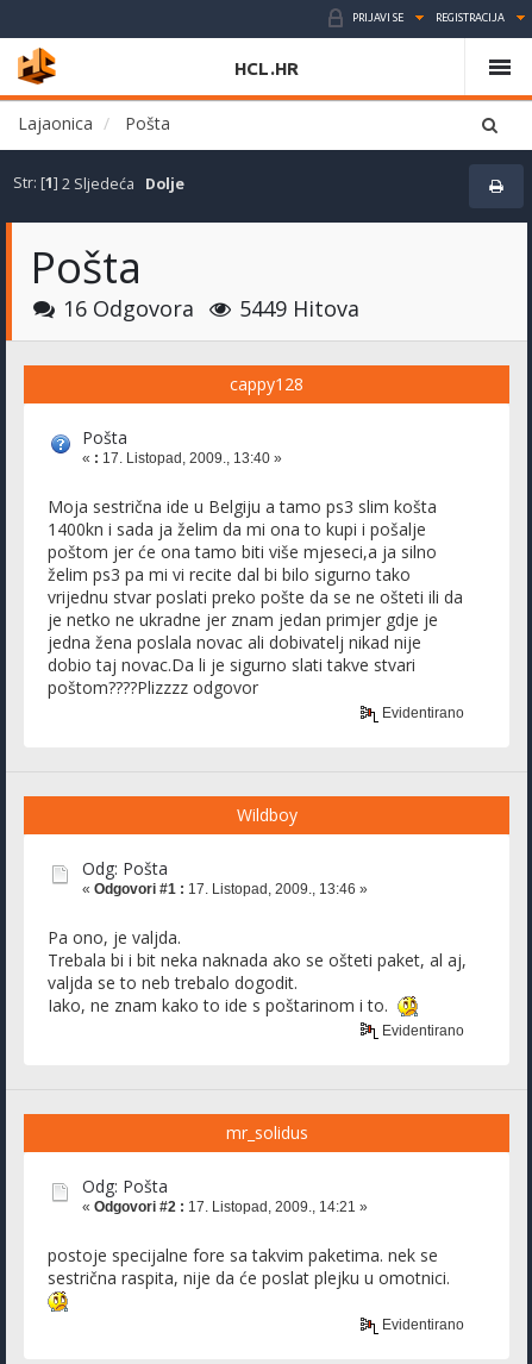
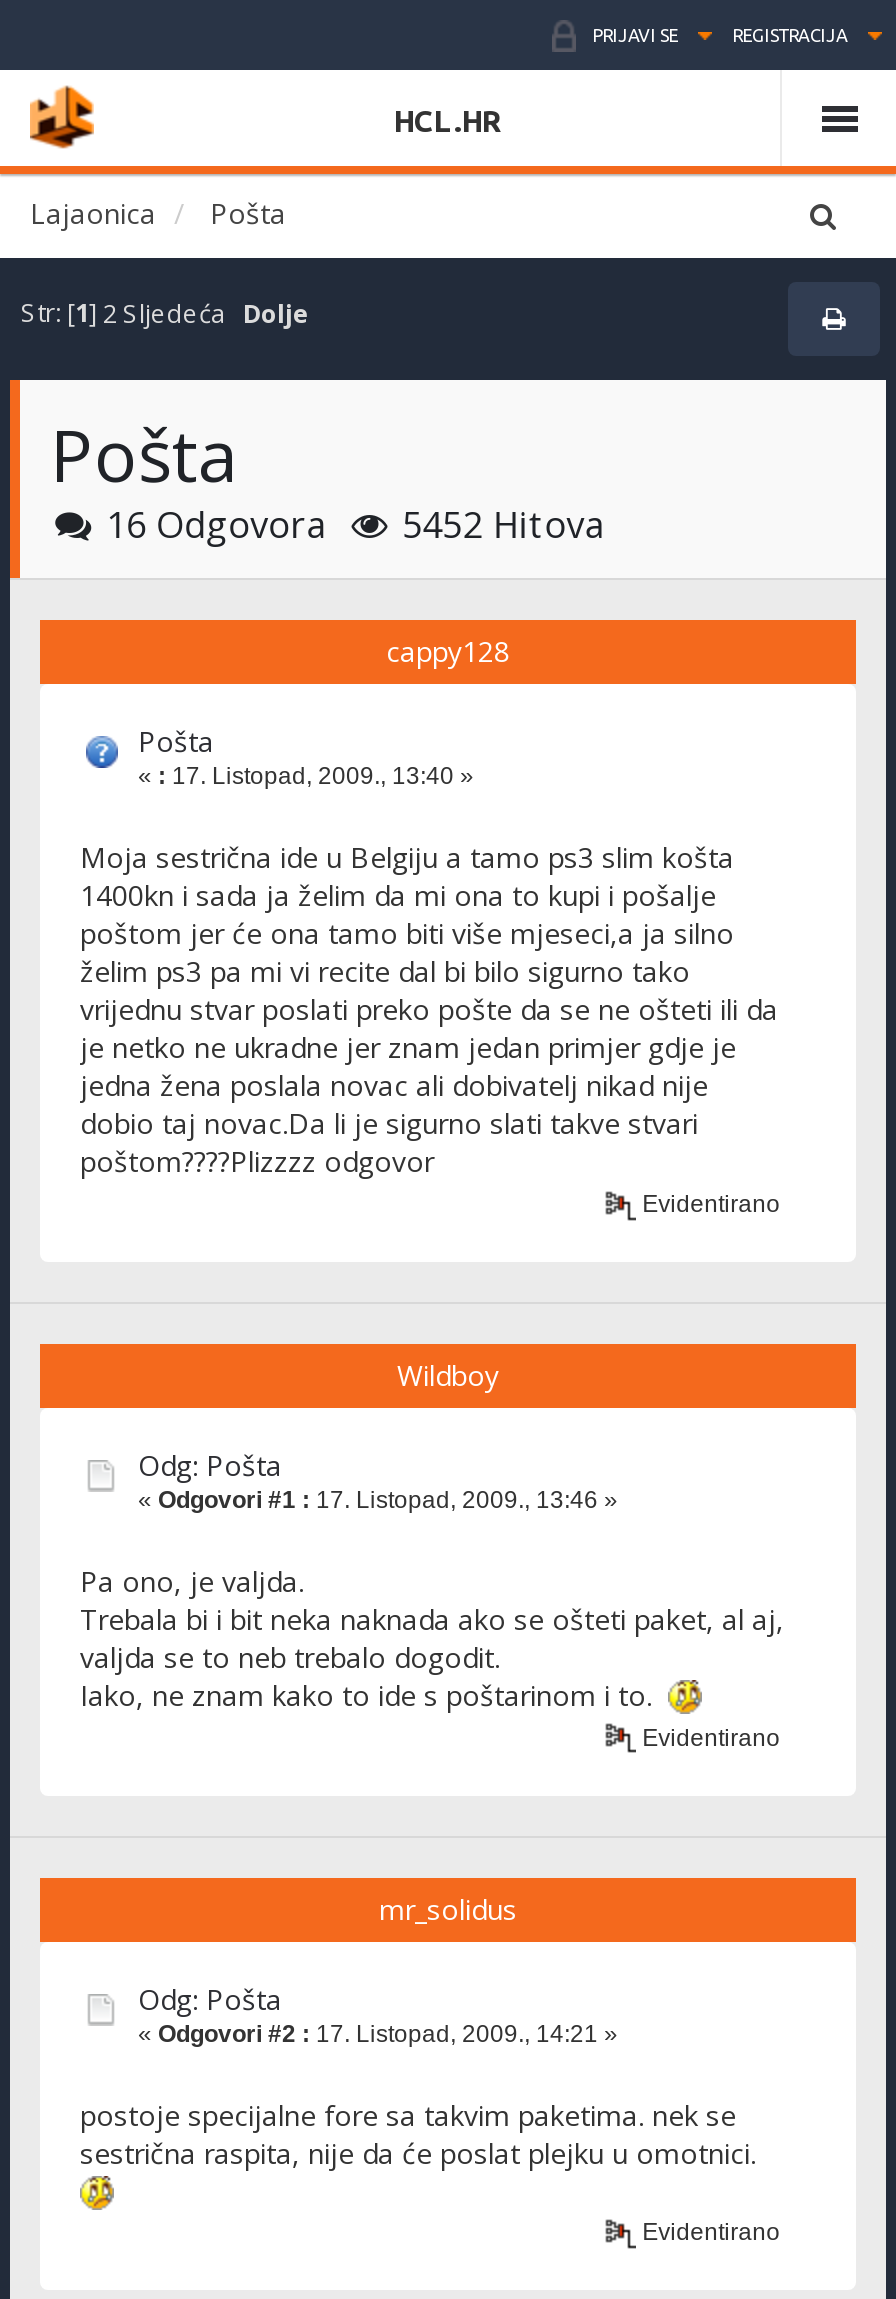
- 16 Odgovora 5449 Hitova
+ 16 Odgovora 5452 Hitova
